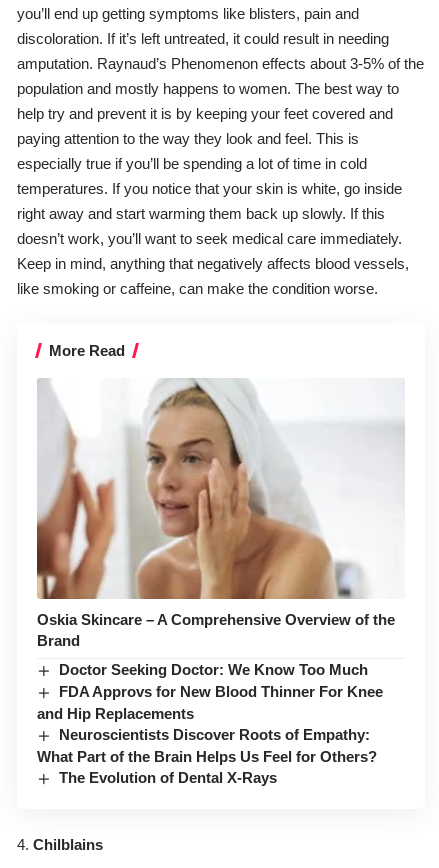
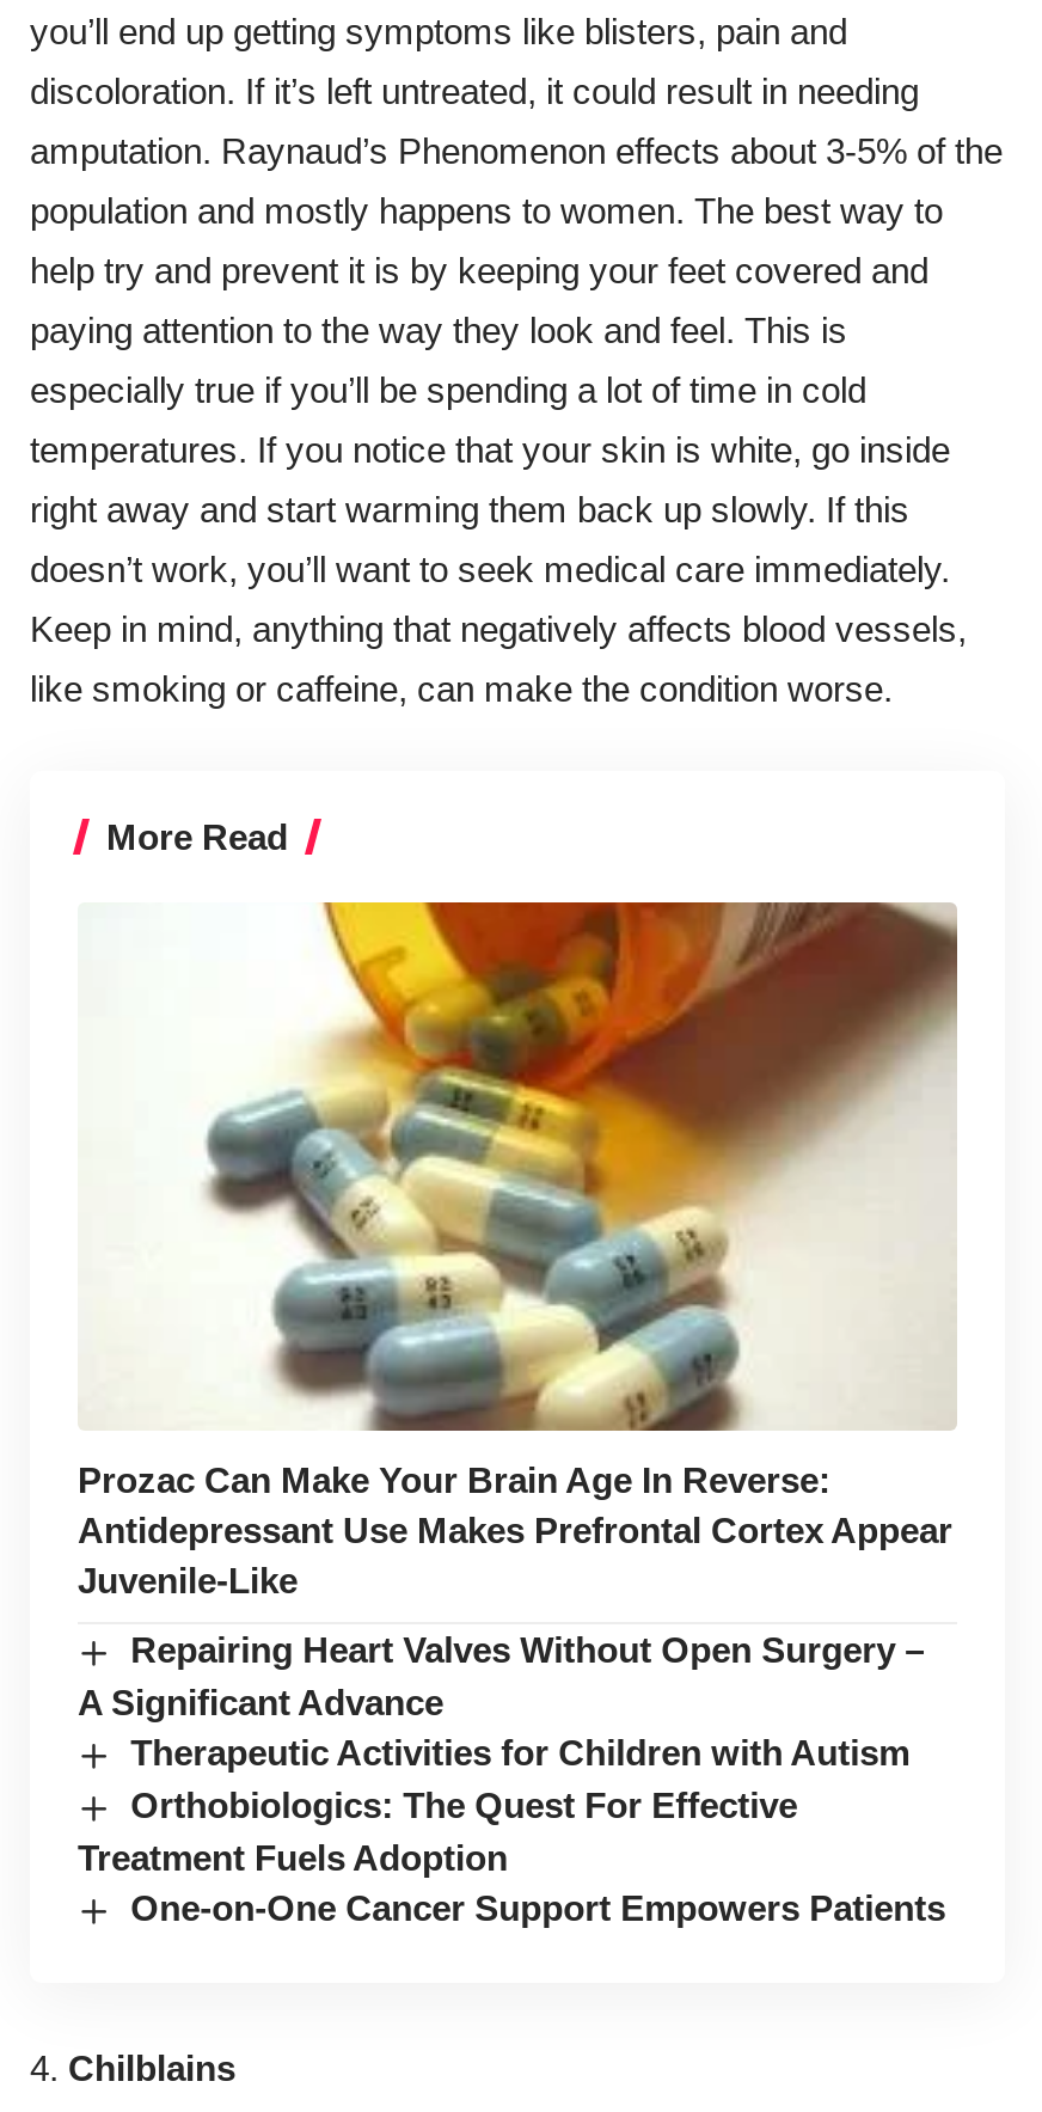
- [image]
- Oskia Skincare – A Comprehensive Overview of the
- Brand
+ [image]
+ Prozac Can Make Your Brain Age In Reverse:
+ Antidepressant Use Makes Prefrontal Cortex Appear
+ Juvenile-Like

- Doctor Seeking Doctor: We Know Too Much
- FDA Approvs for New Blood Thinner For Knee
- and Hip Replacements
- Neuroscientists Discover Roots of Empathy:
- What Part of the Brain Helps Us Feel for Others?
- The Evolution of Dental X-Rays
+ Repairing Heart Valves Without Open Surgery –
+ A Significant Advance
+ Therapeutic Activities for Children with Autism
+ Orthobiologics: The Quest For Effective
+ Treatment Fuels Adoption
+ One-on-One Cancer Support Empowers Patients
